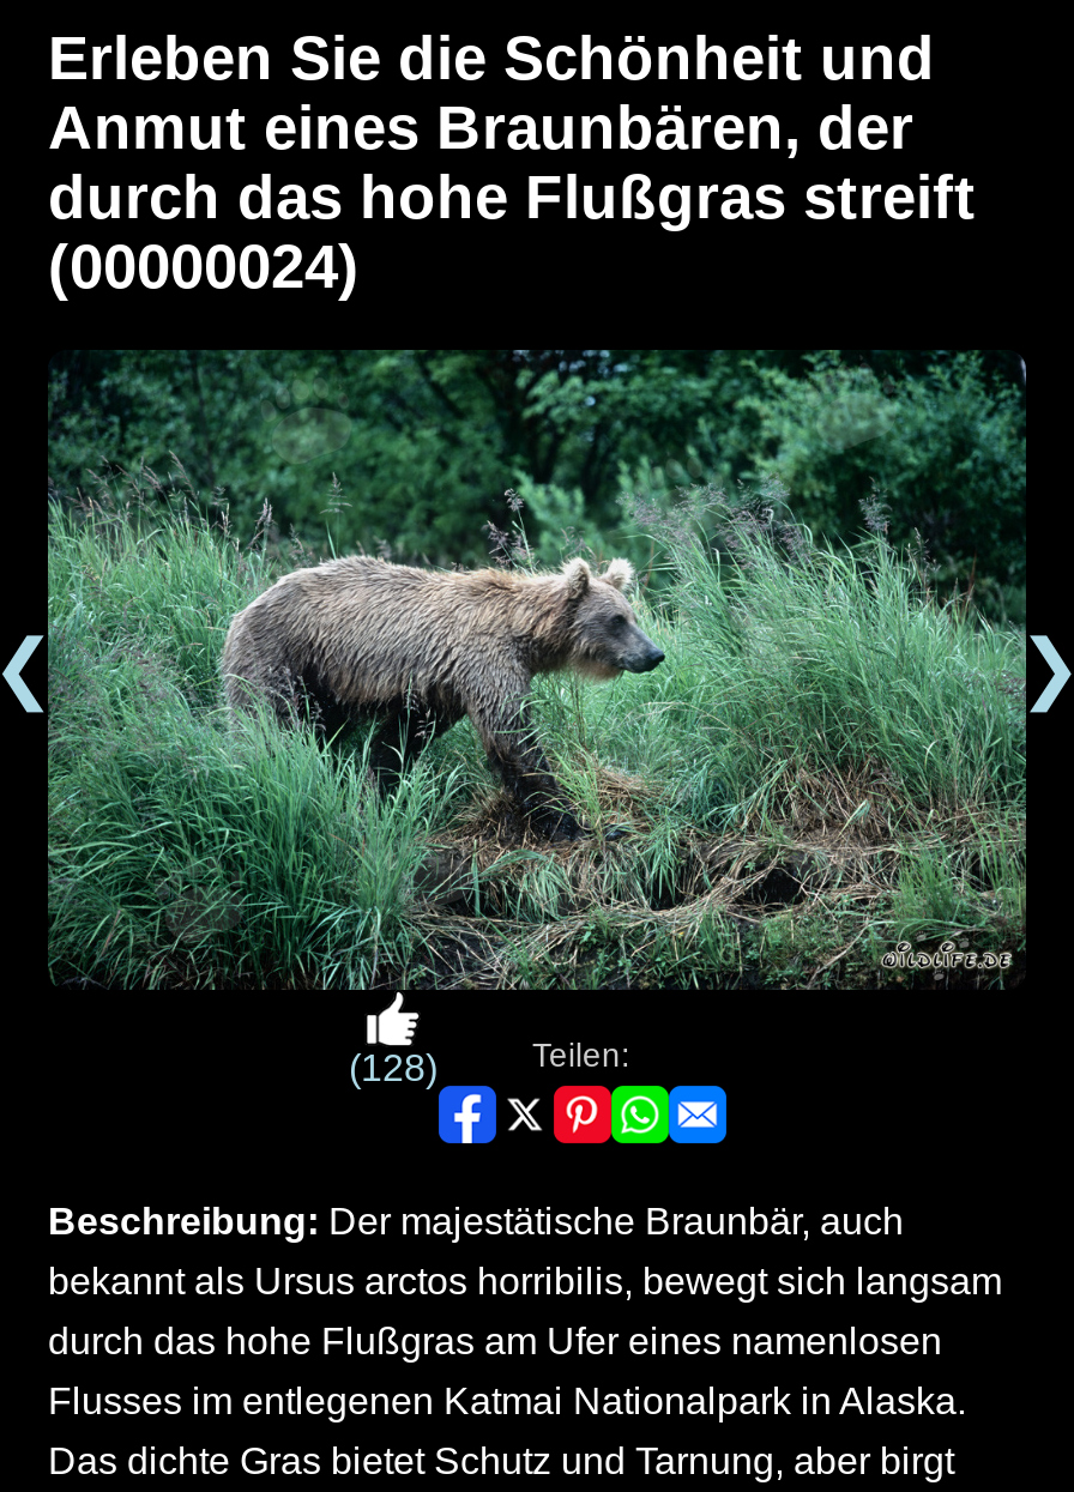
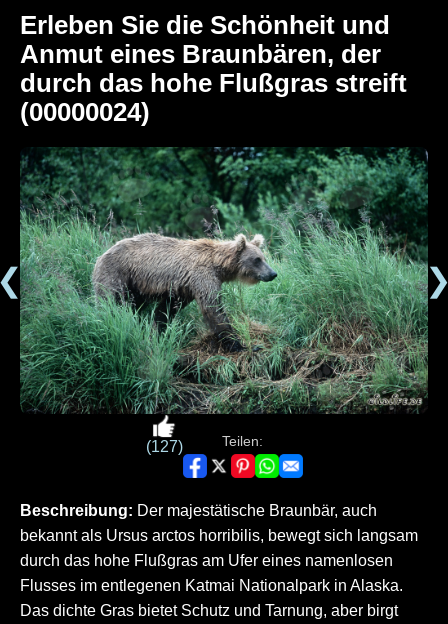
- (128)
+ (127)
